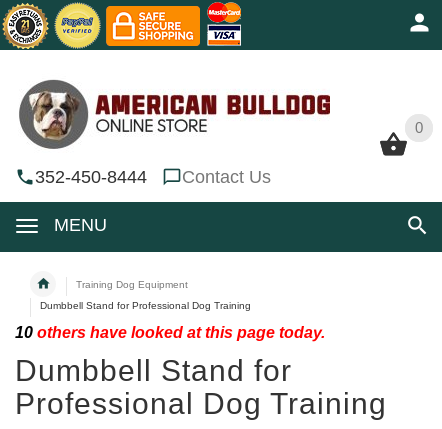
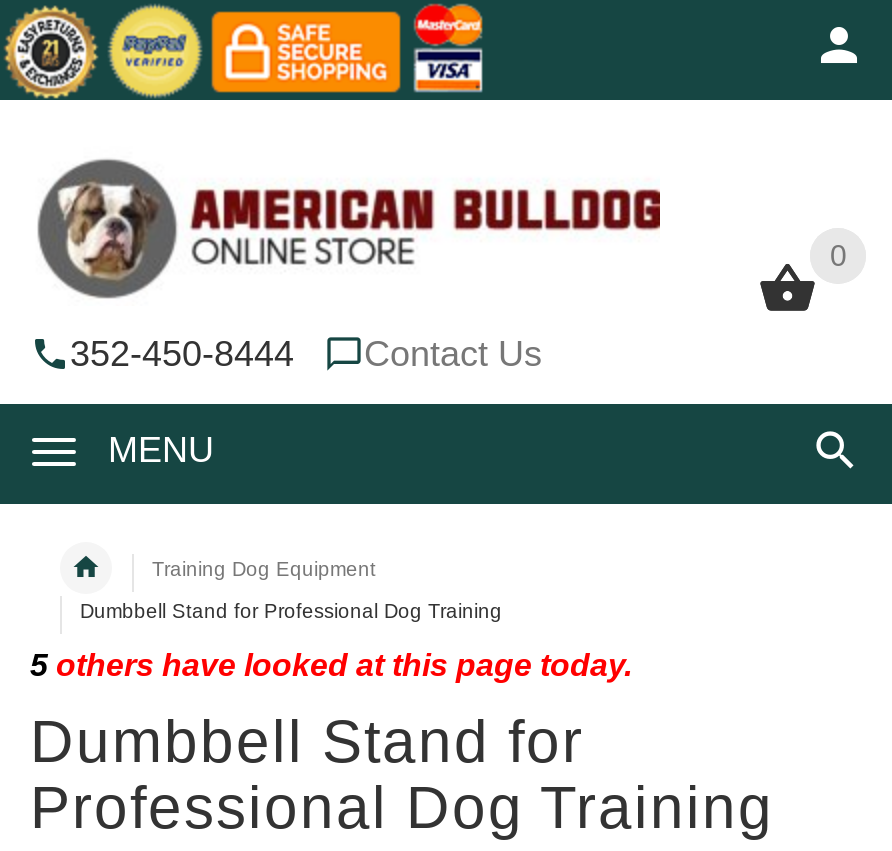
- 10 others have looked at this page today.
+ 5 others have looked at this page today.
